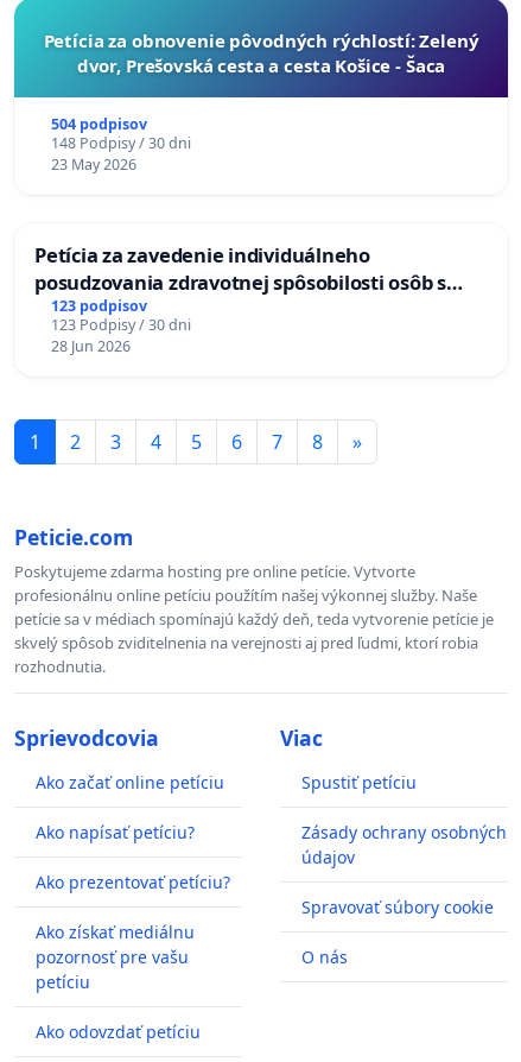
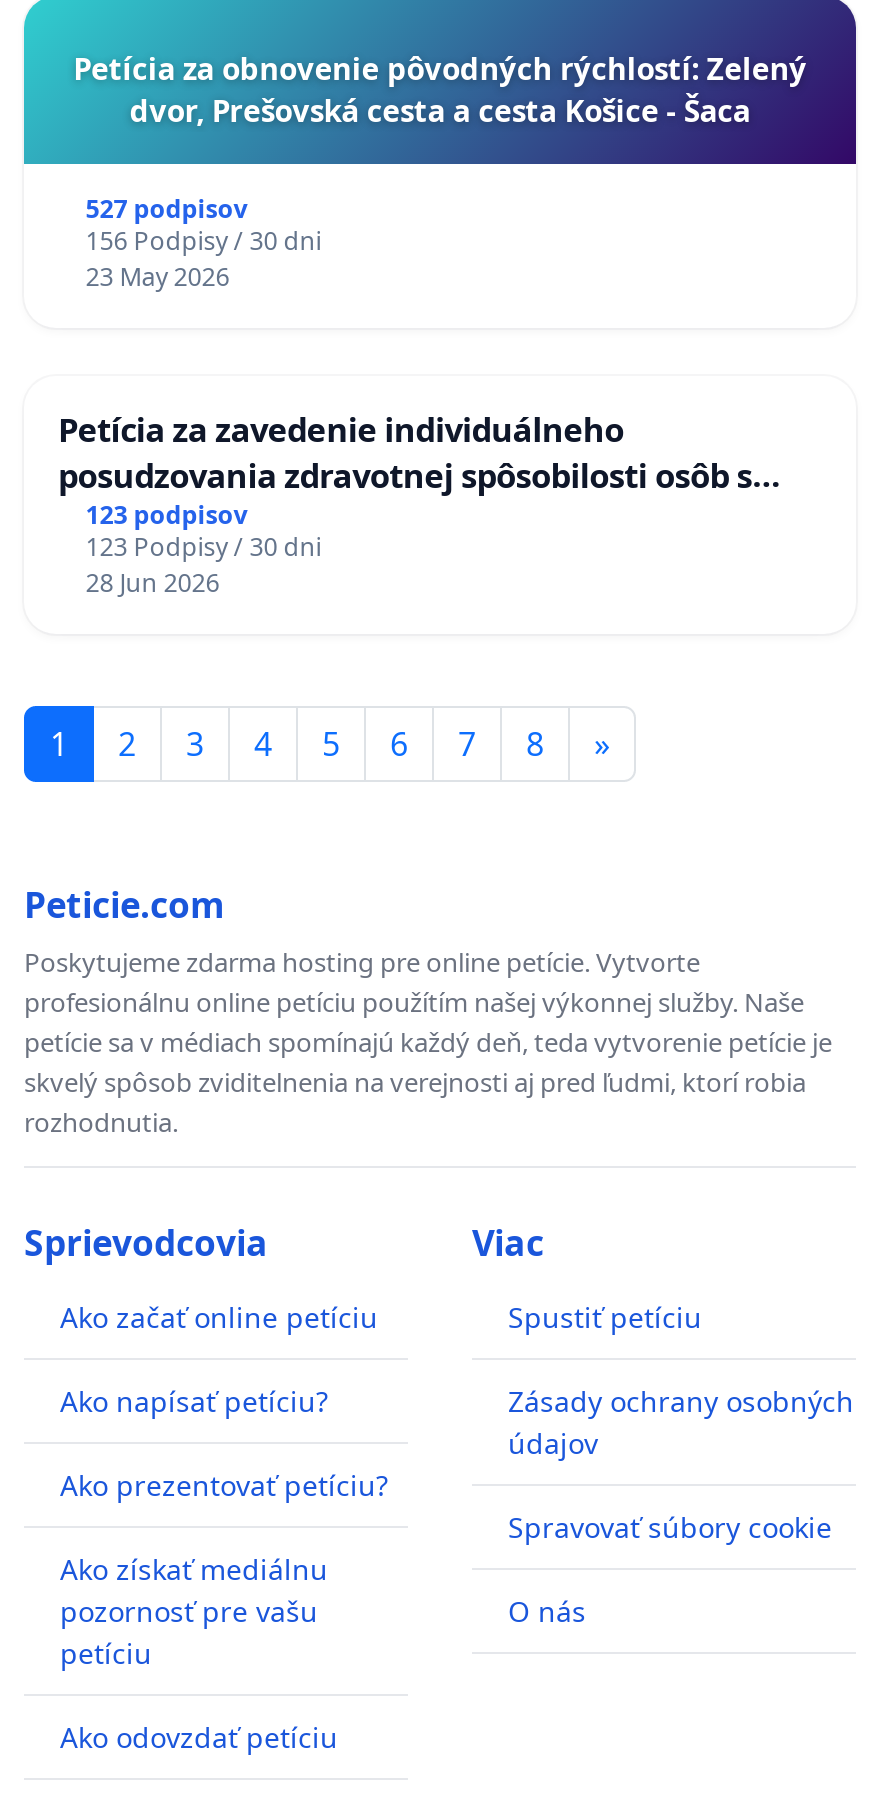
- 504 podpisov
+ 527 podpisov

- 148 Podpisy / 30 dni
+ 156 Podpisy / 30 dni
